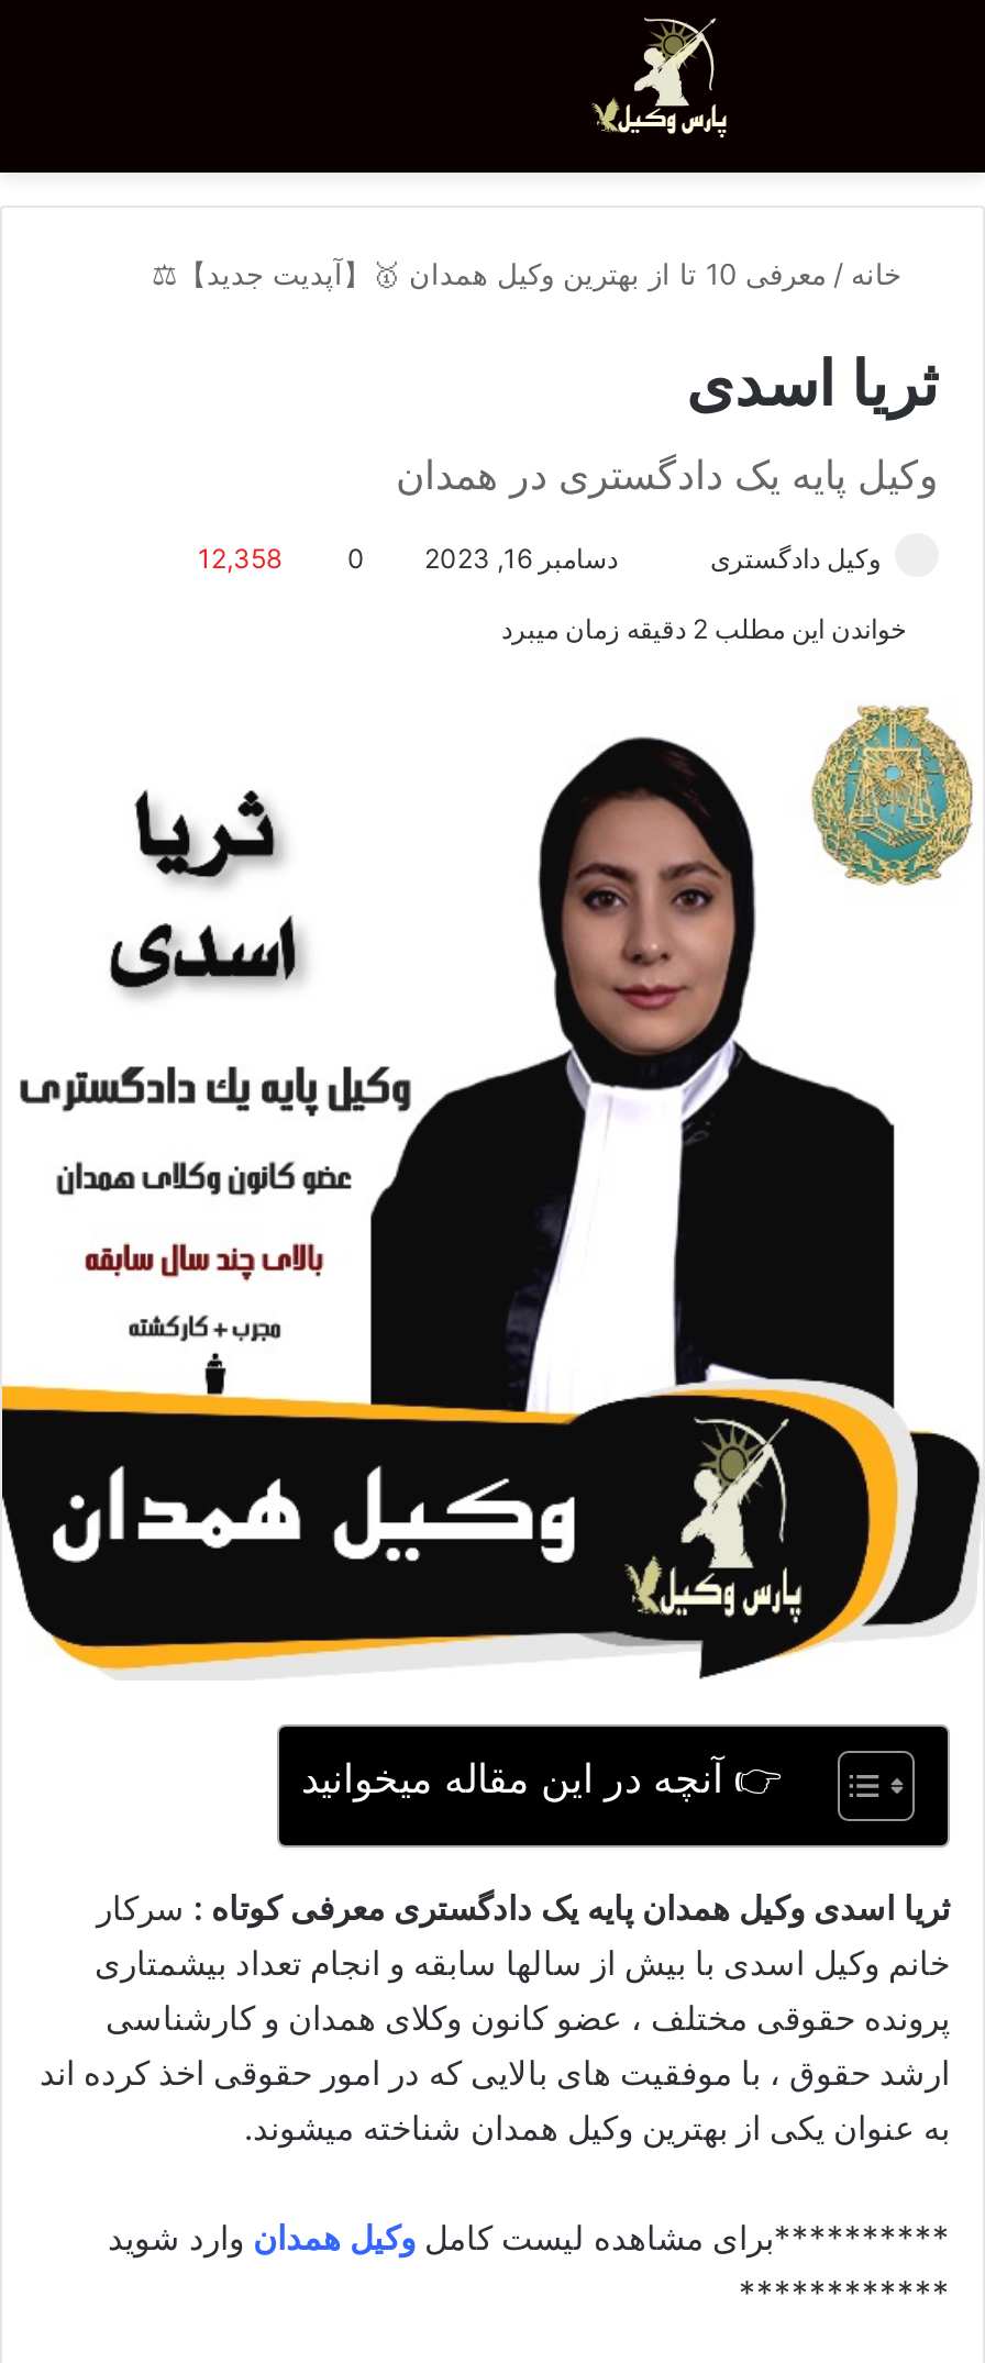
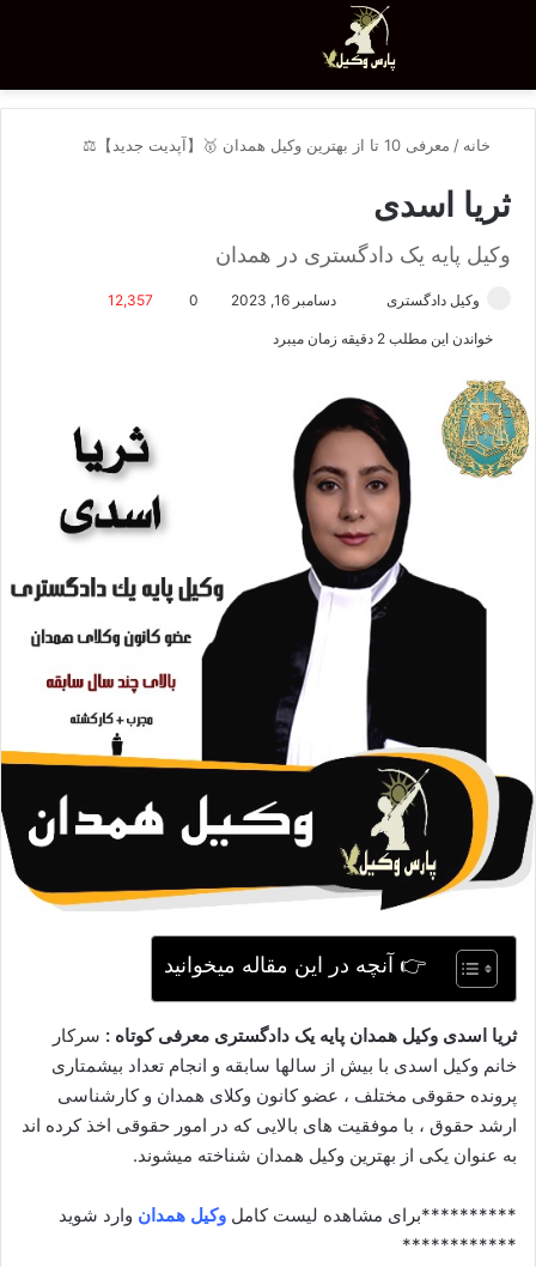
- 12,358 0
+ 12,357 0
